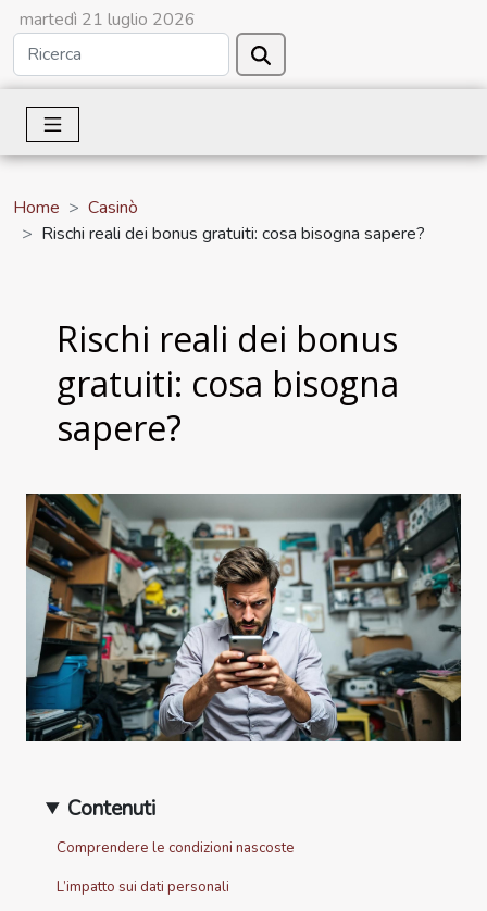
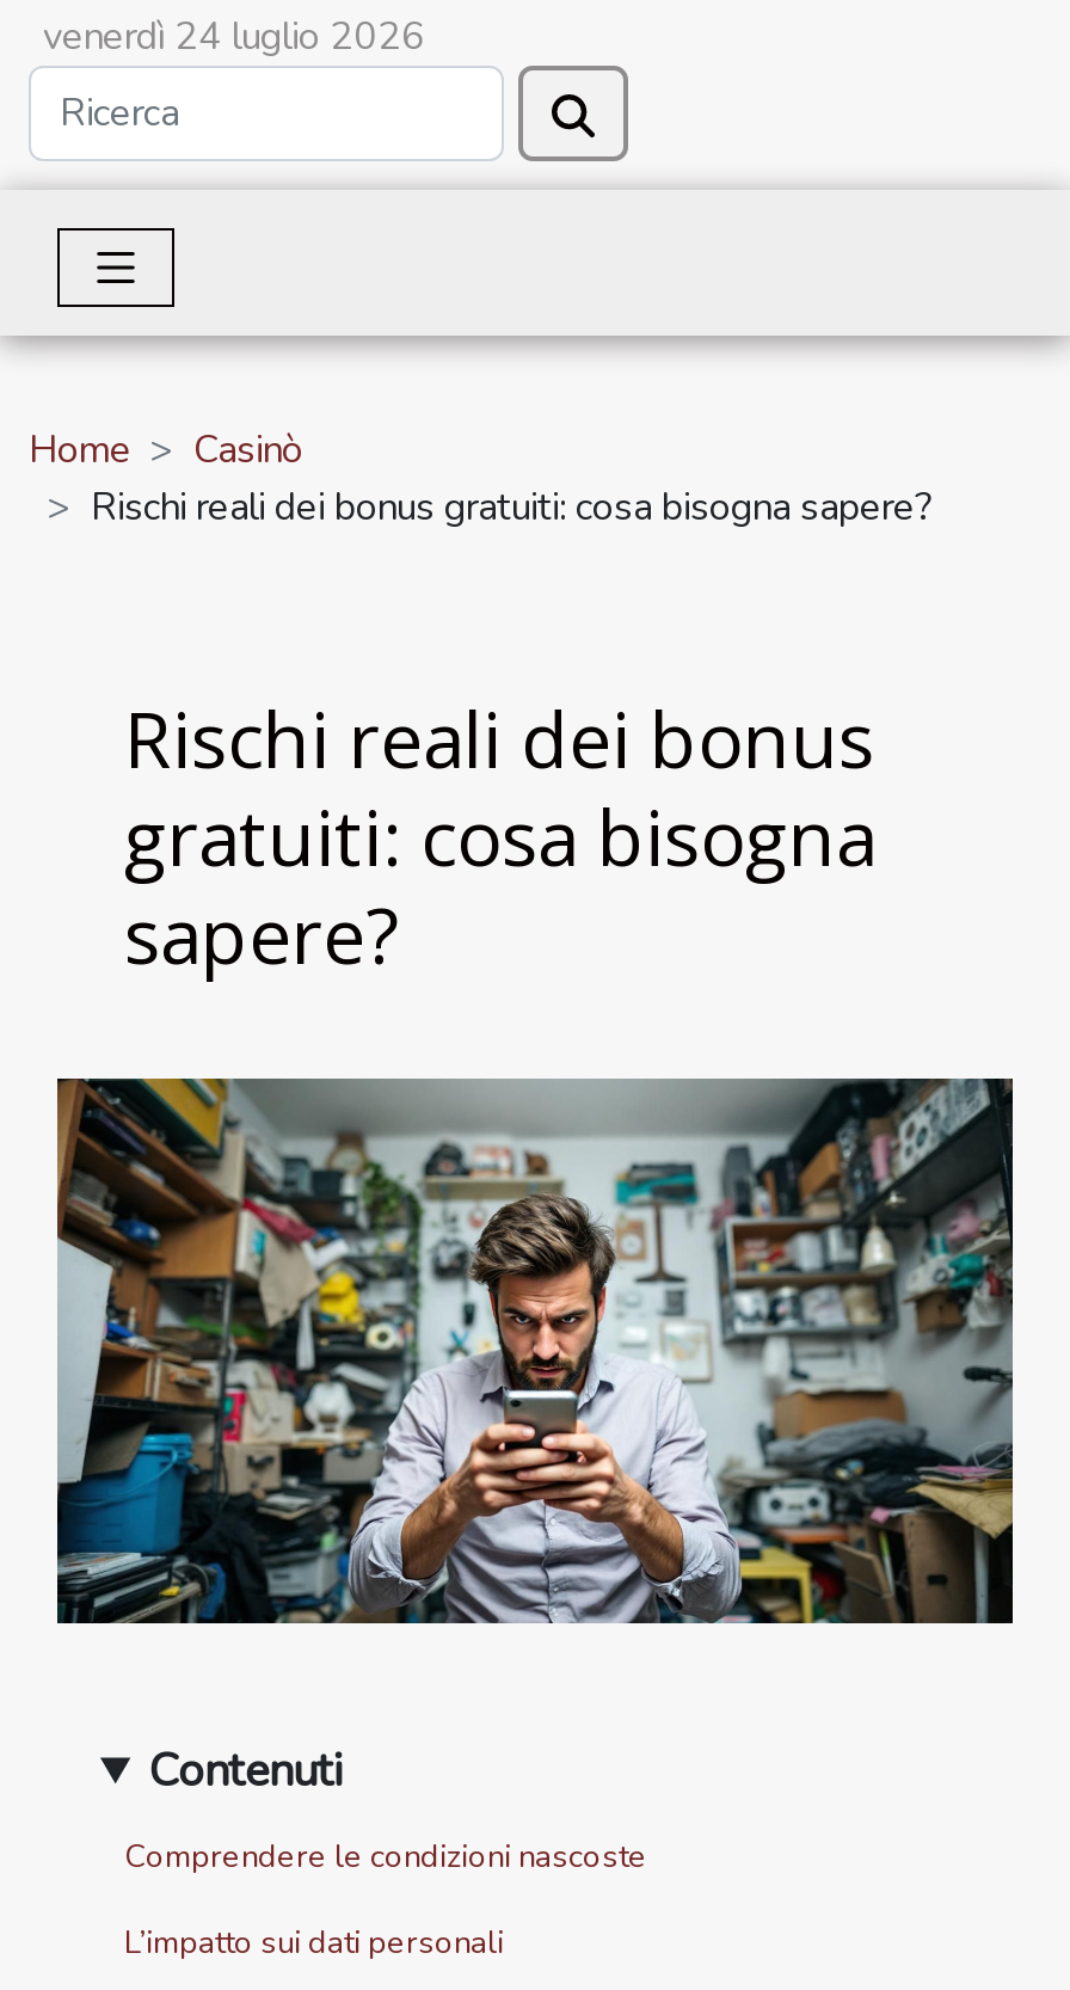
- martedì 21 luglio 2026
+ venerdì 24 luglio 2026
